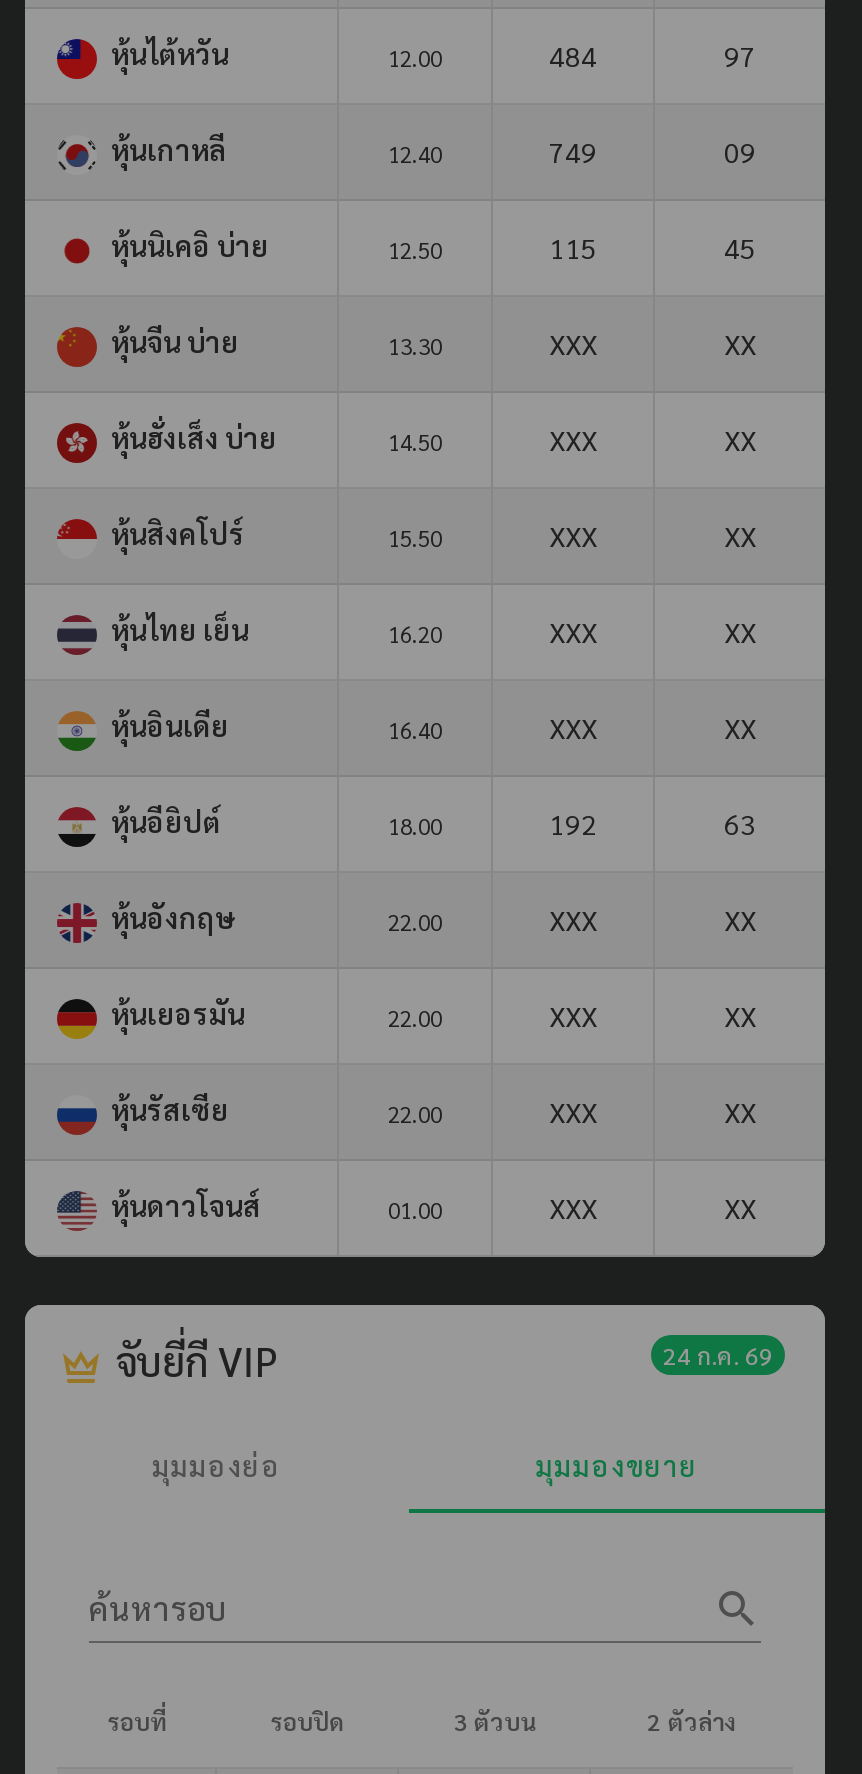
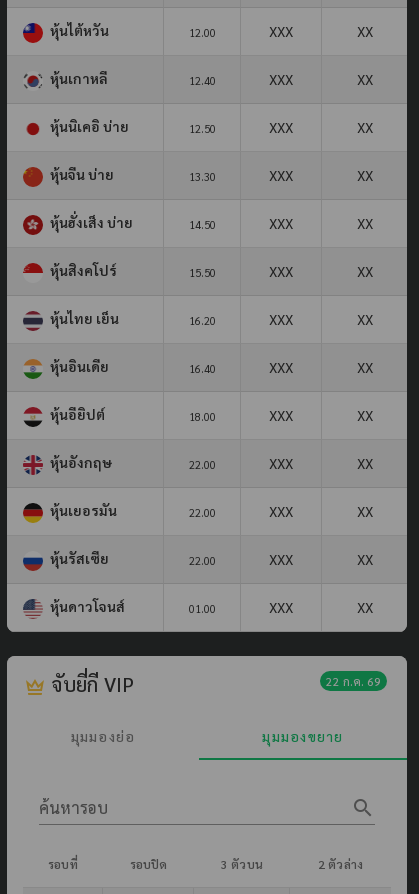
- 484
- 97
+ XXX
+ XX

- 749
- 09
+ XXX
+ XX

- 115
- 45
+ XXX
+ XX

- 192
- 63
+ XXX
+ XX

- 24 ก.ค. 69
+ 22 ก.ค. 69
